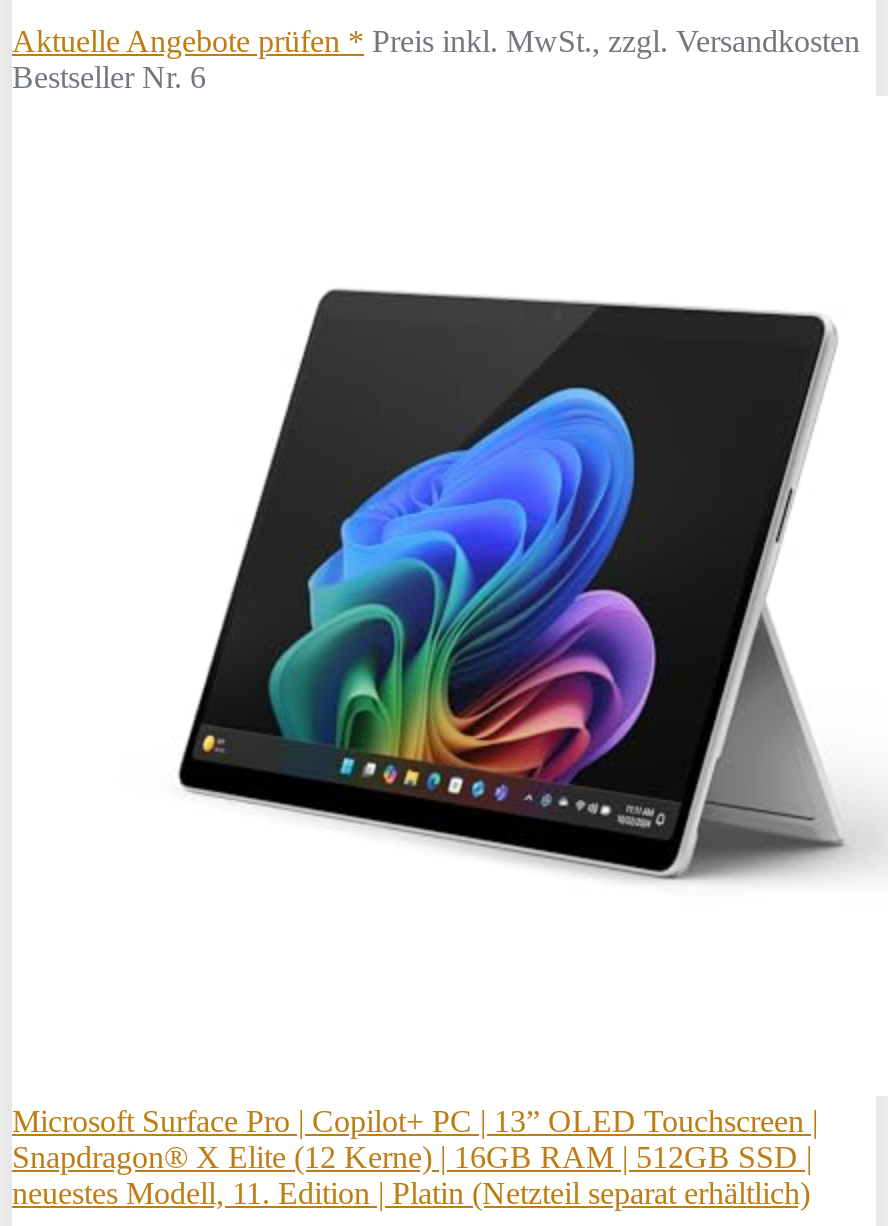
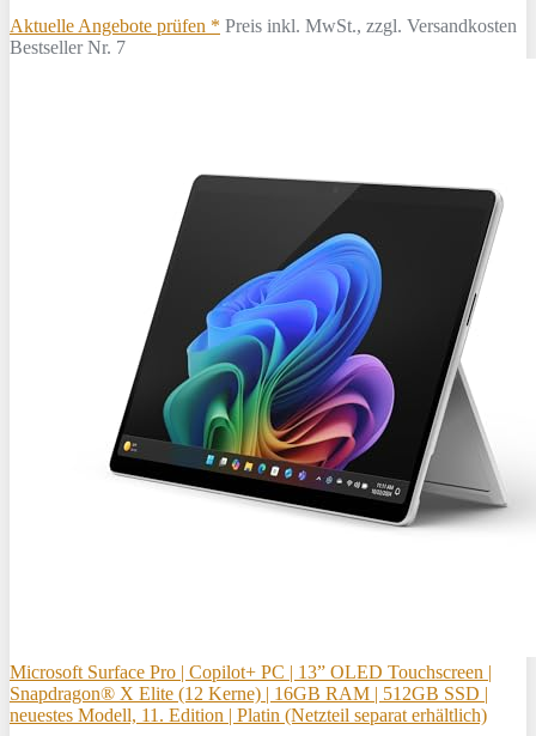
- Bestseller Nr. 6
+ Bestseller Nr. 7
